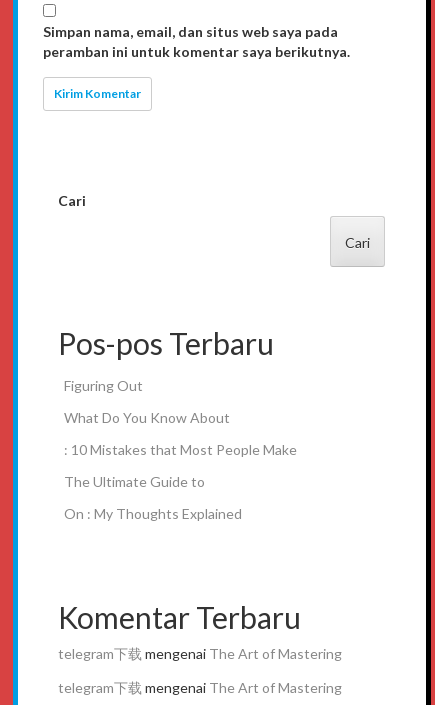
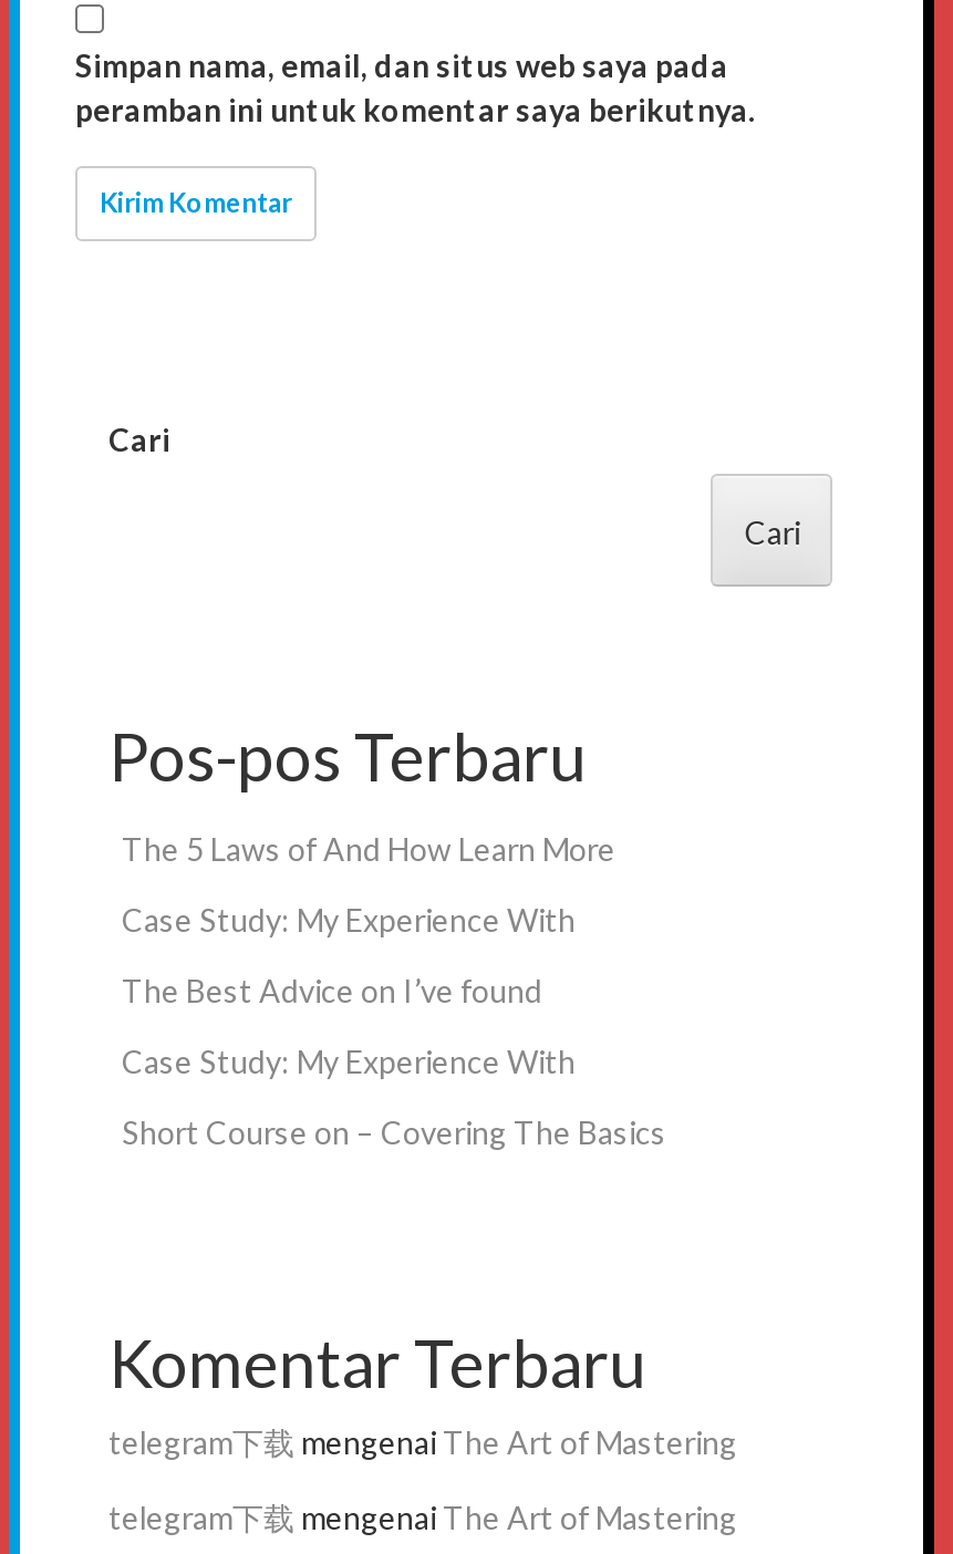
- Figuring Out
+ The 5 Laws of And How Learn More

- What Do You Know About
+ Case Study: My Experience With

- : 10 Mistakes that Most People Make
+ The Best Advice on I’ve found

- The Ultimate Guide to
+ Case Study: My Experience With

- On : My Thoughts Explained
+ Short Course on – Covering The Basics
